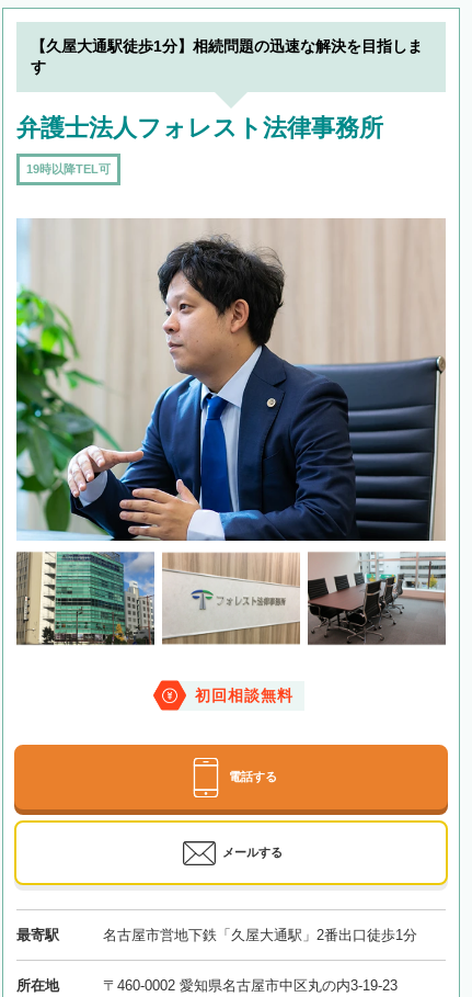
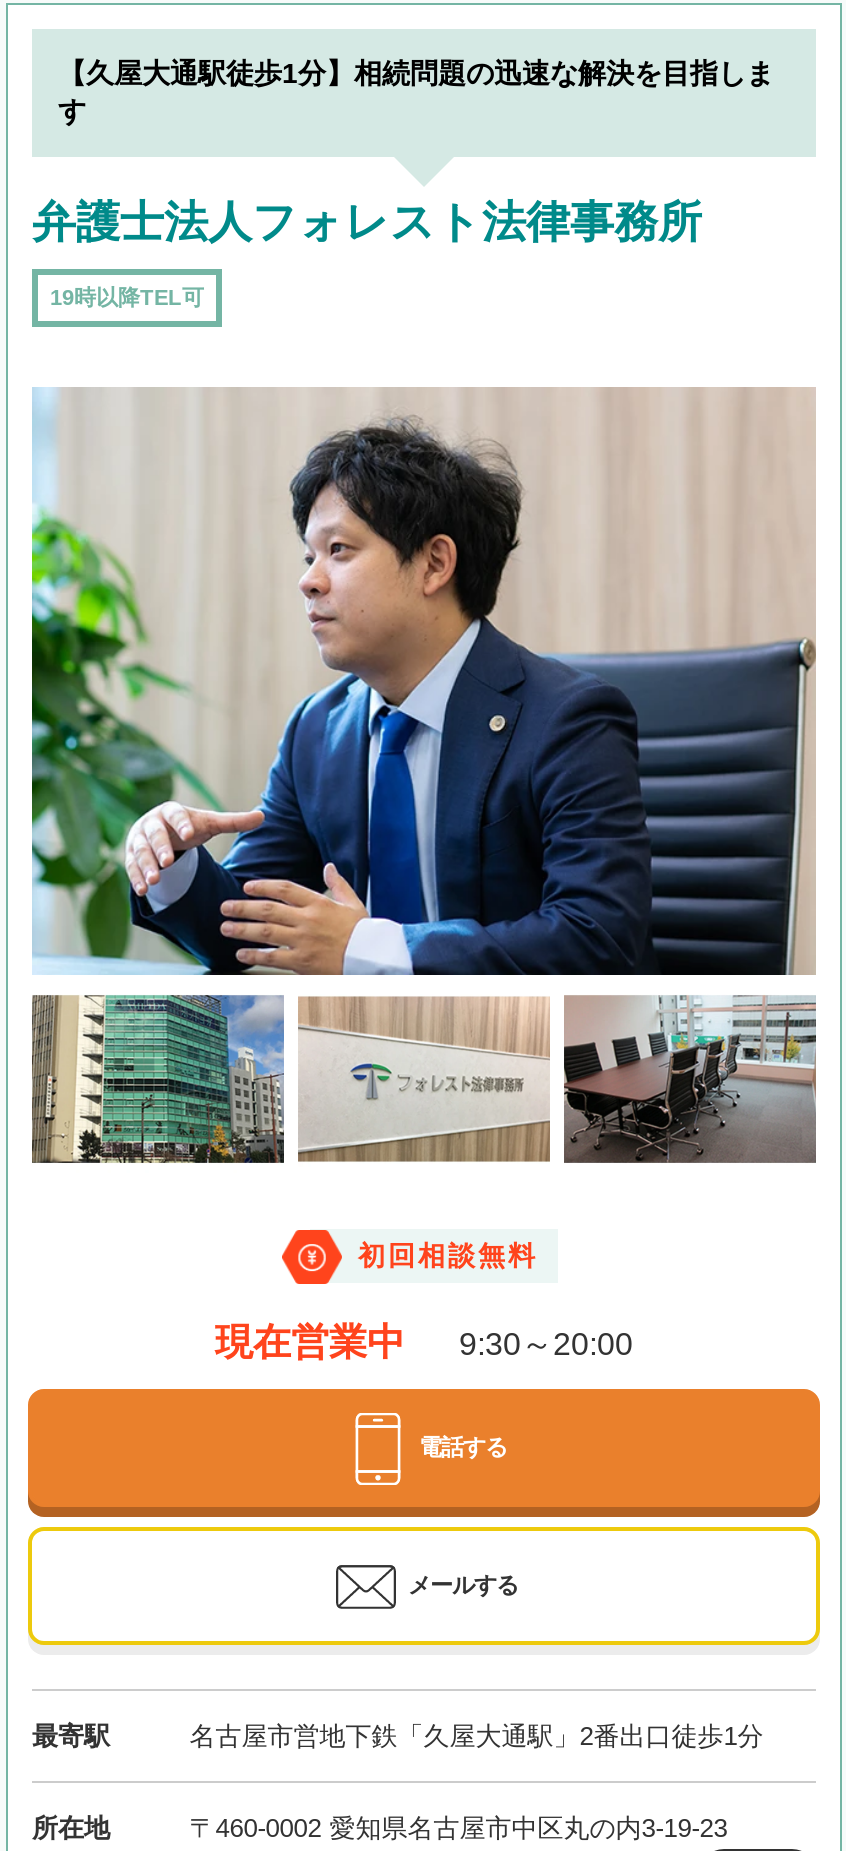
+ 現在営業中
+ 9:30～20:00
